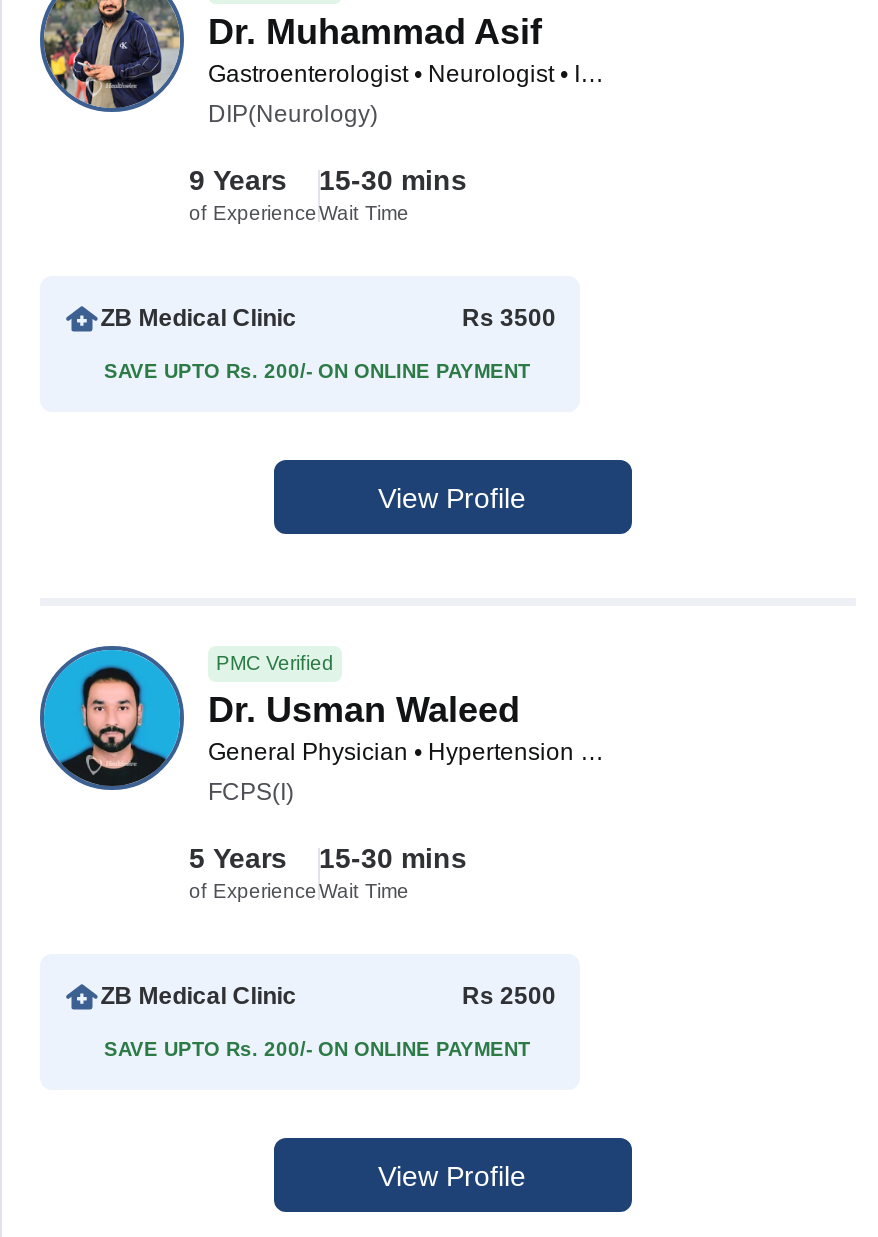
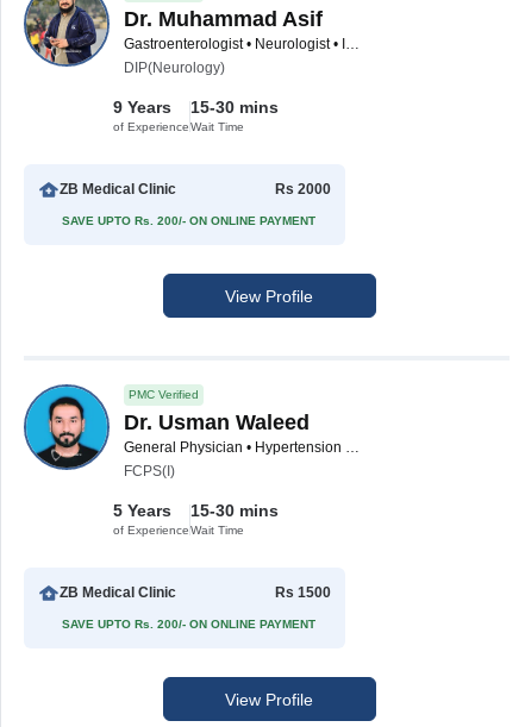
- Rs 3500
+ Rs 2000

- Rs 2500
+ Rs 1500
